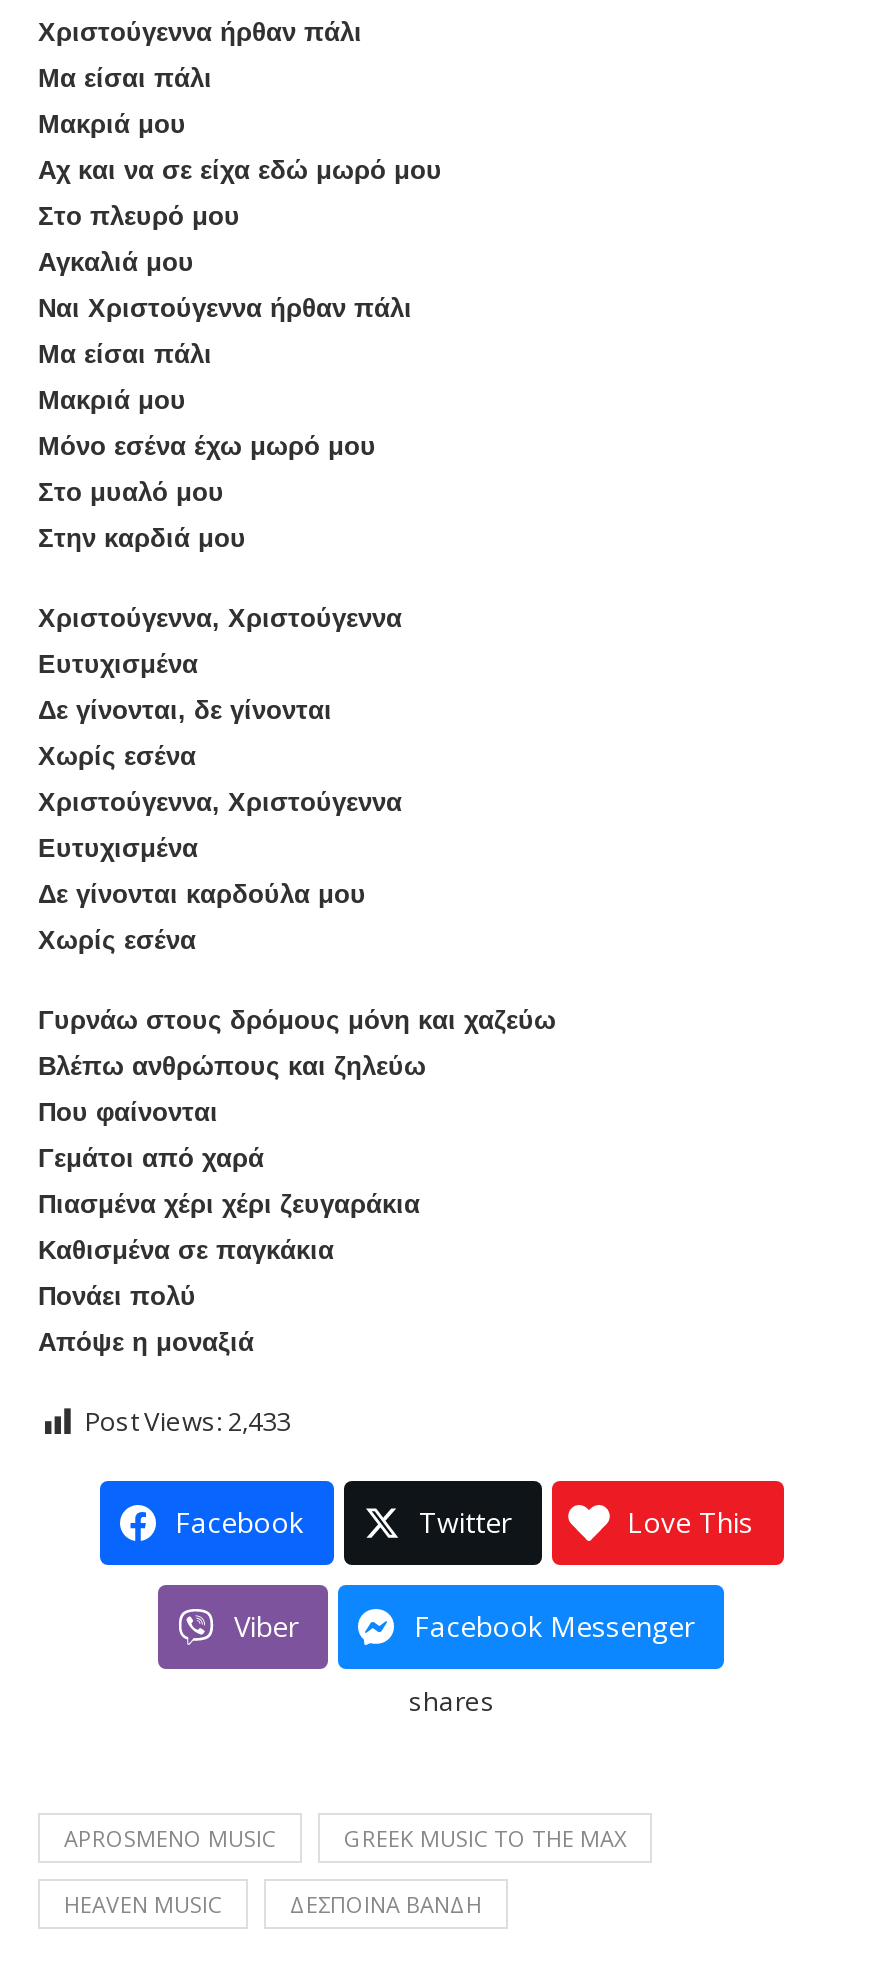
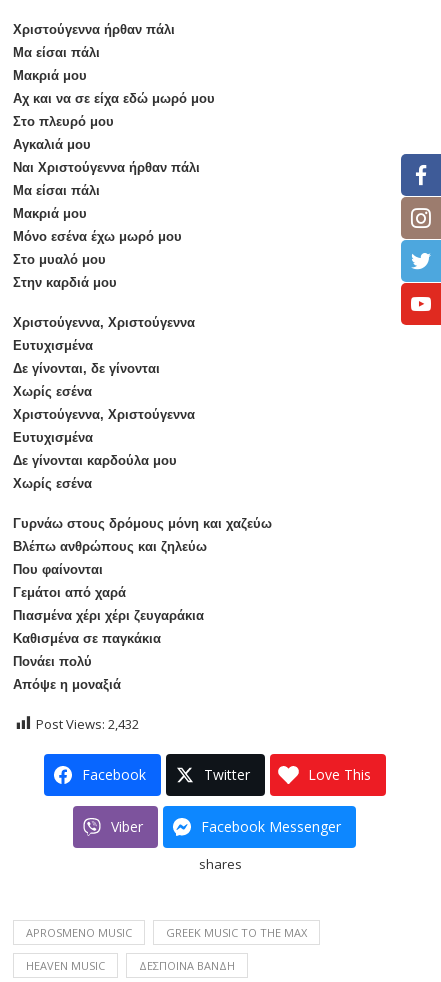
+ [image]

- Post Views: 2,433
+ Post Views: 2,432
